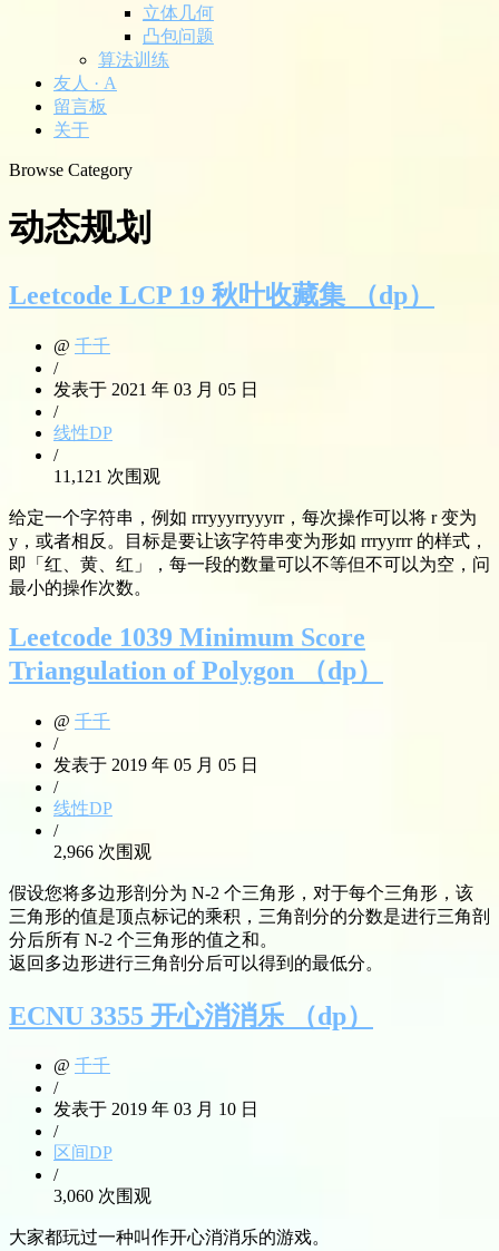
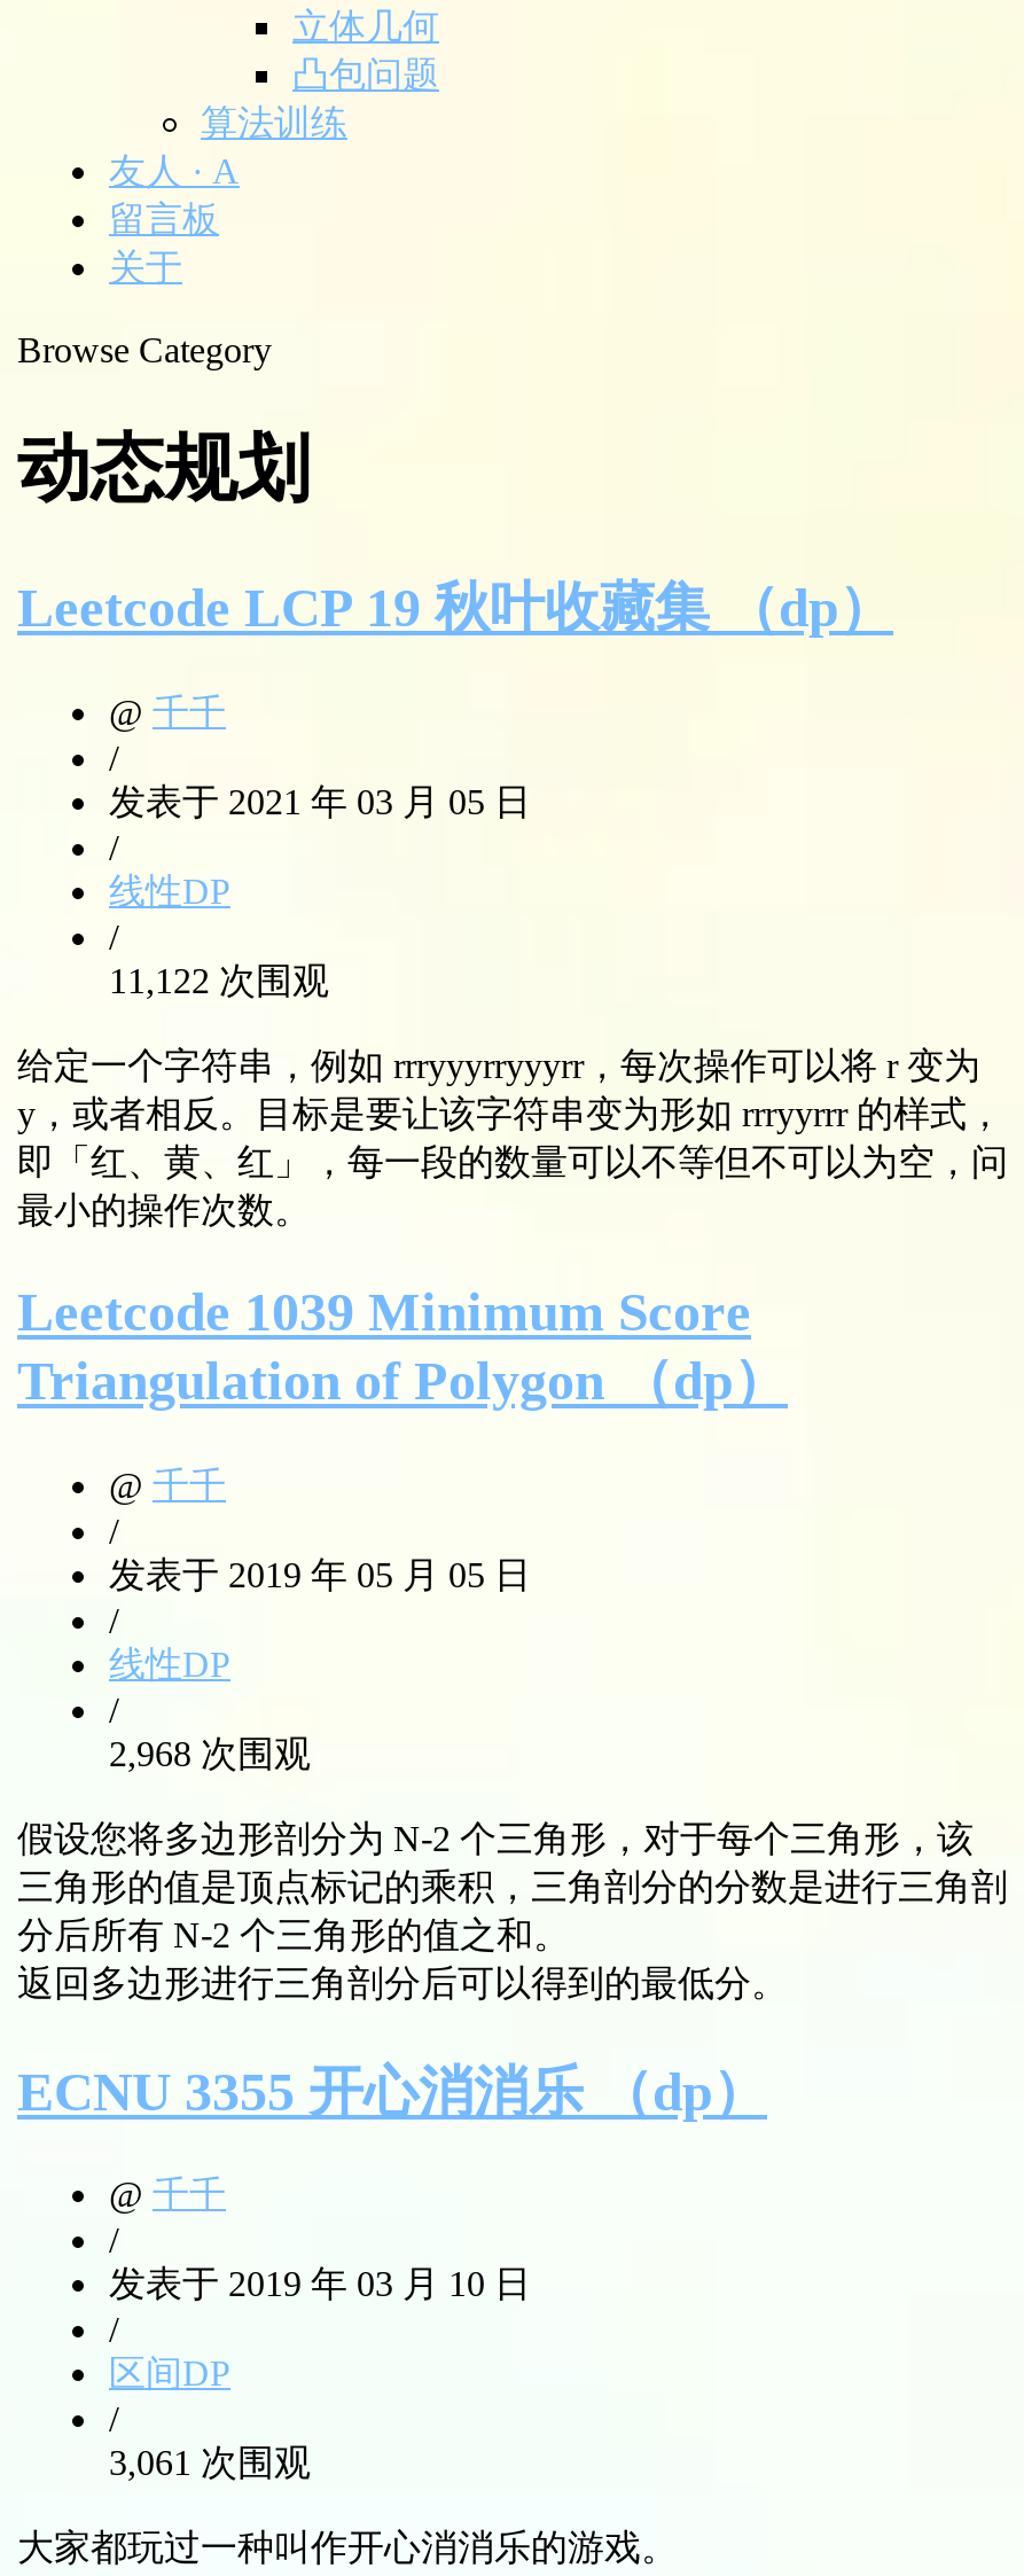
- 11,121 次围观
+ 11,122 次围观

- 2,966 次围观
+ 2,968 次围观

- 3,060 次围观
+ 3,061 次围观
